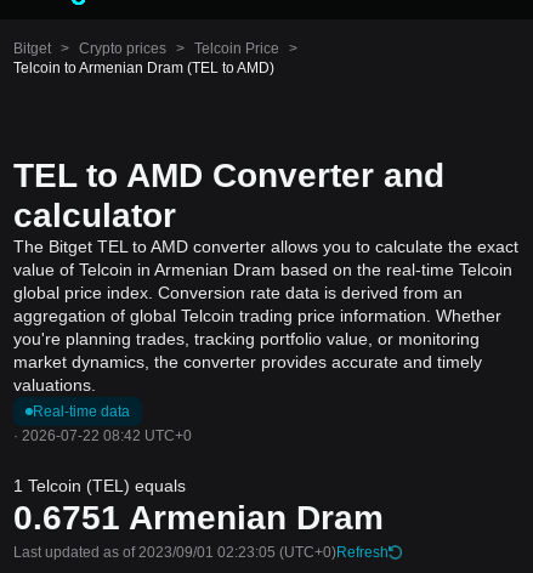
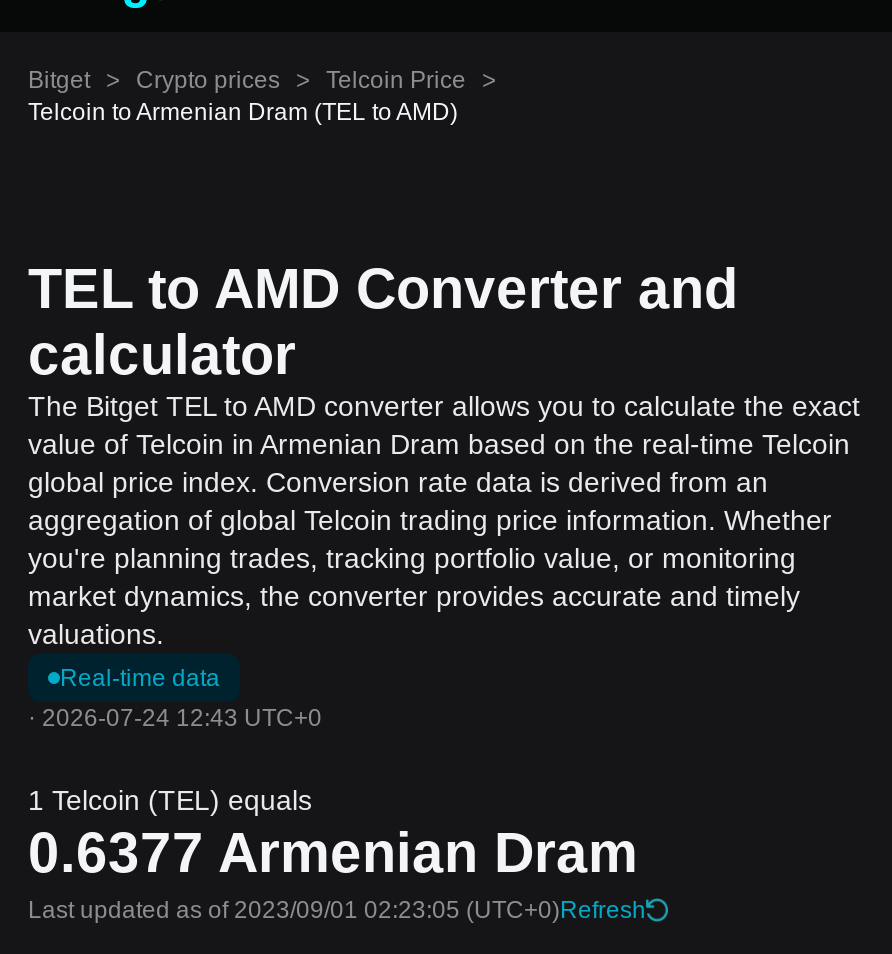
- · 2026-07-22 08:42 UTC+0
+ · 2026-07-24 12:43 UTC+0

- 0.6751 Armenian Dram
+ 0.6377 Armenian Dram
